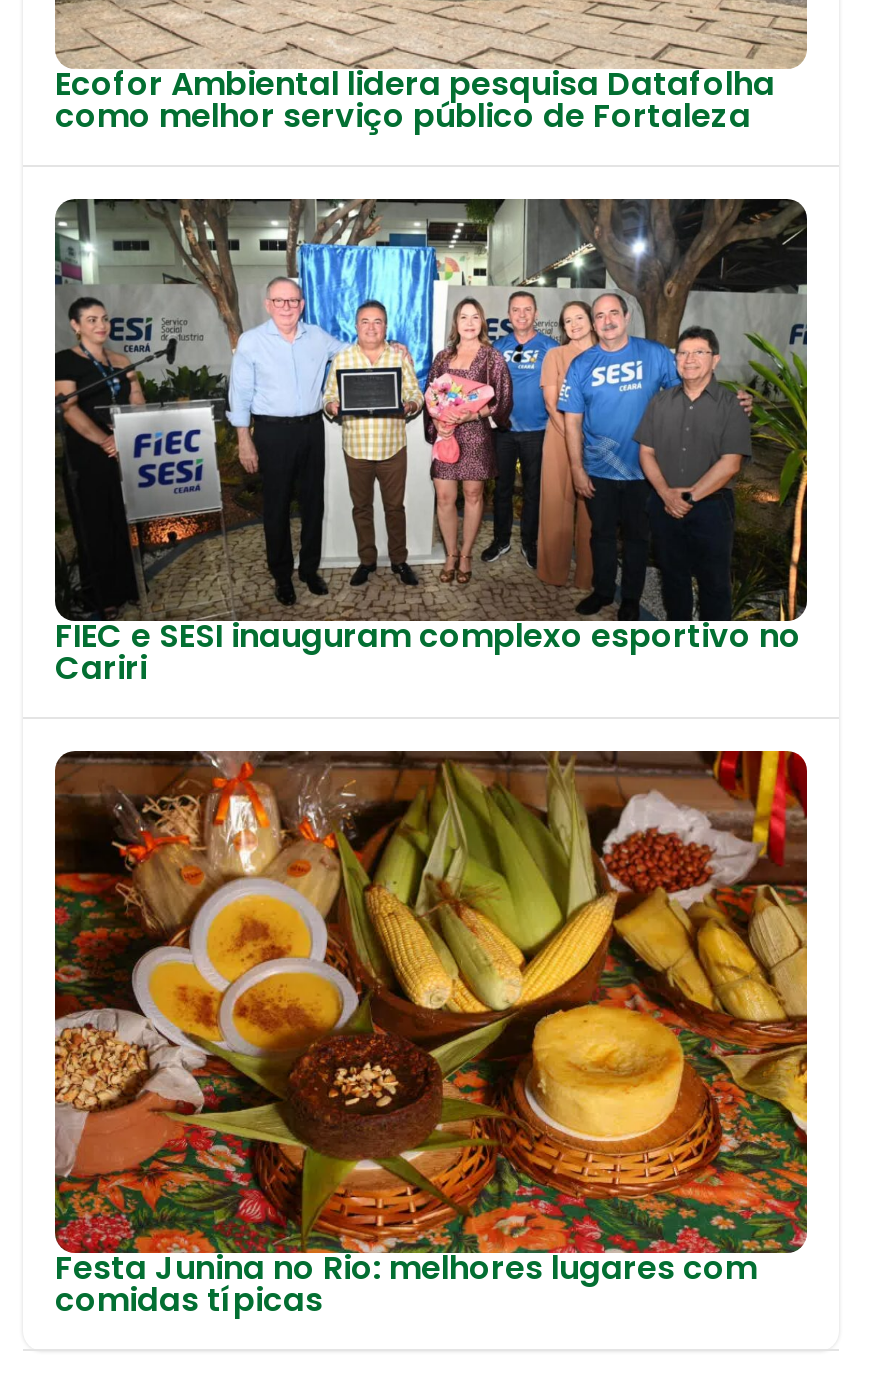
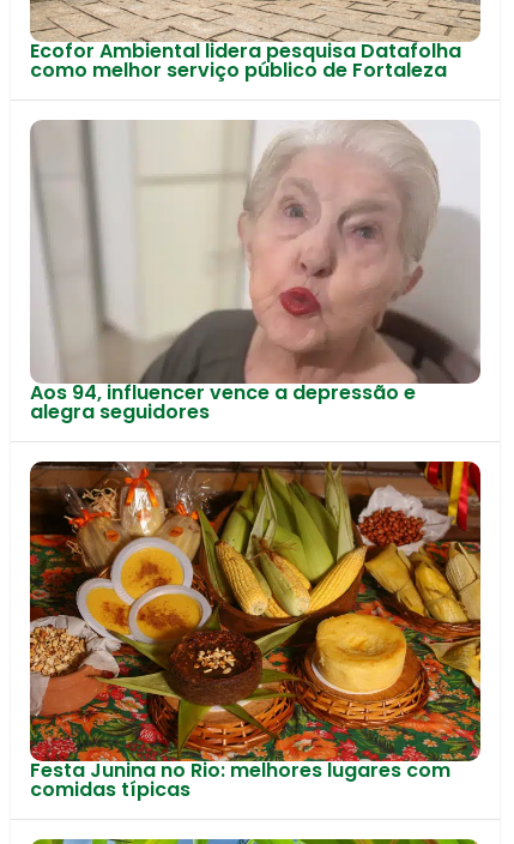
- [image]
- FIEC e SESI inauguram complexo esportivo no
- Cariri
+ [image]
+ Aos 94, influencer vence a depressão e
+ alegra seguidores
